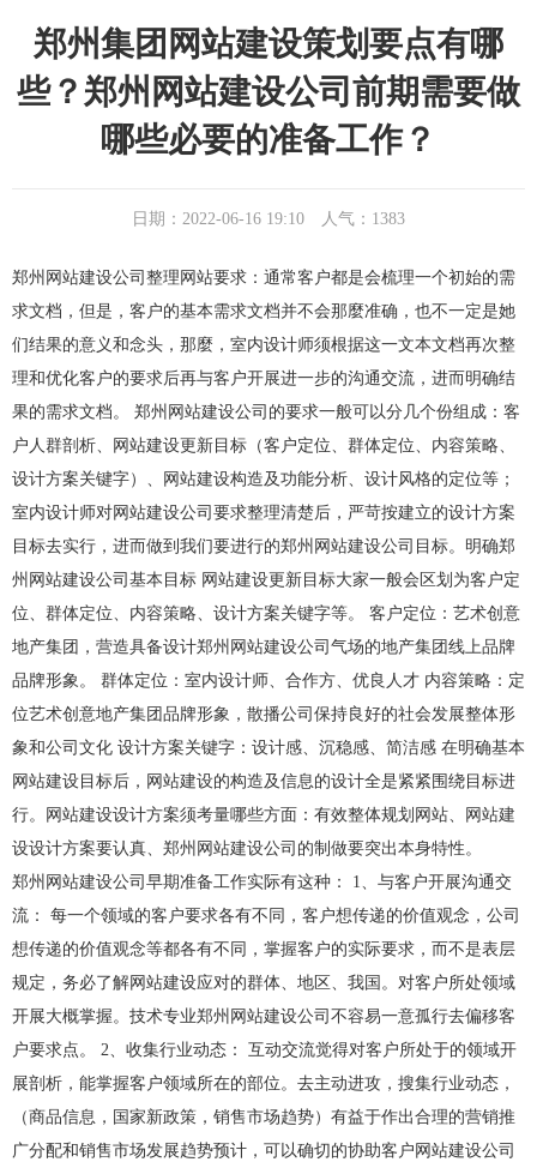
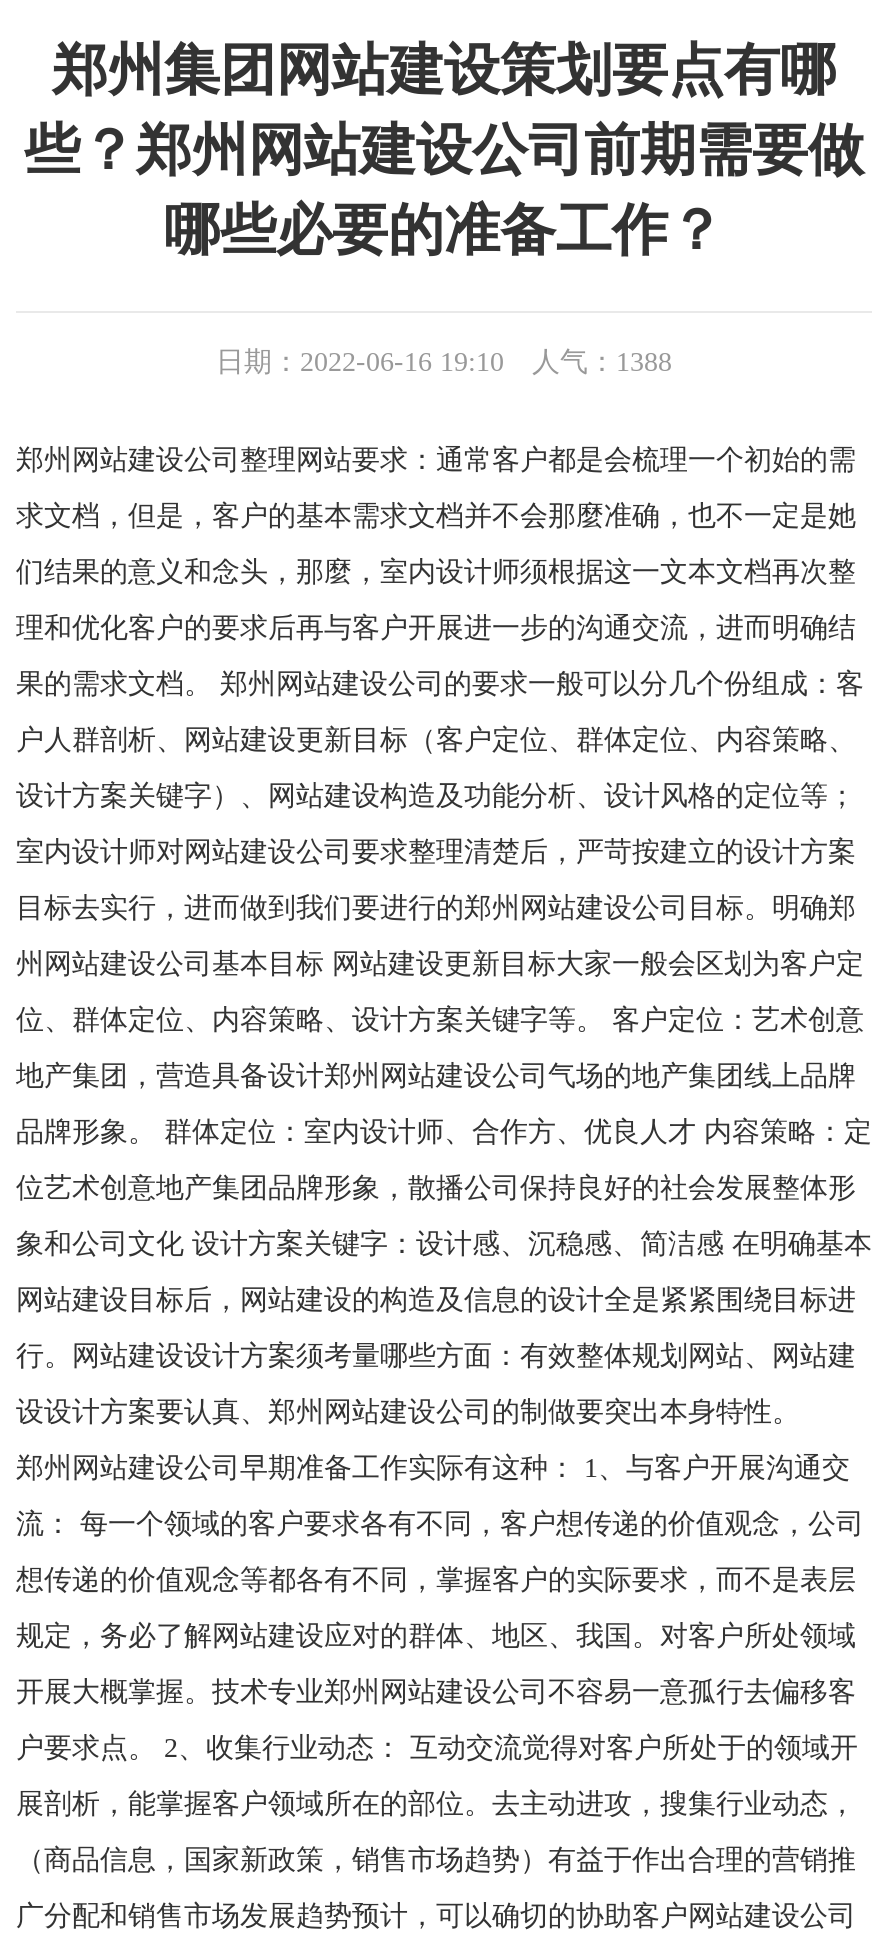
- 日期：2022-06-16 19:10 人气：1383
+ 日期：2022-06-16 19:10 人气：1388
